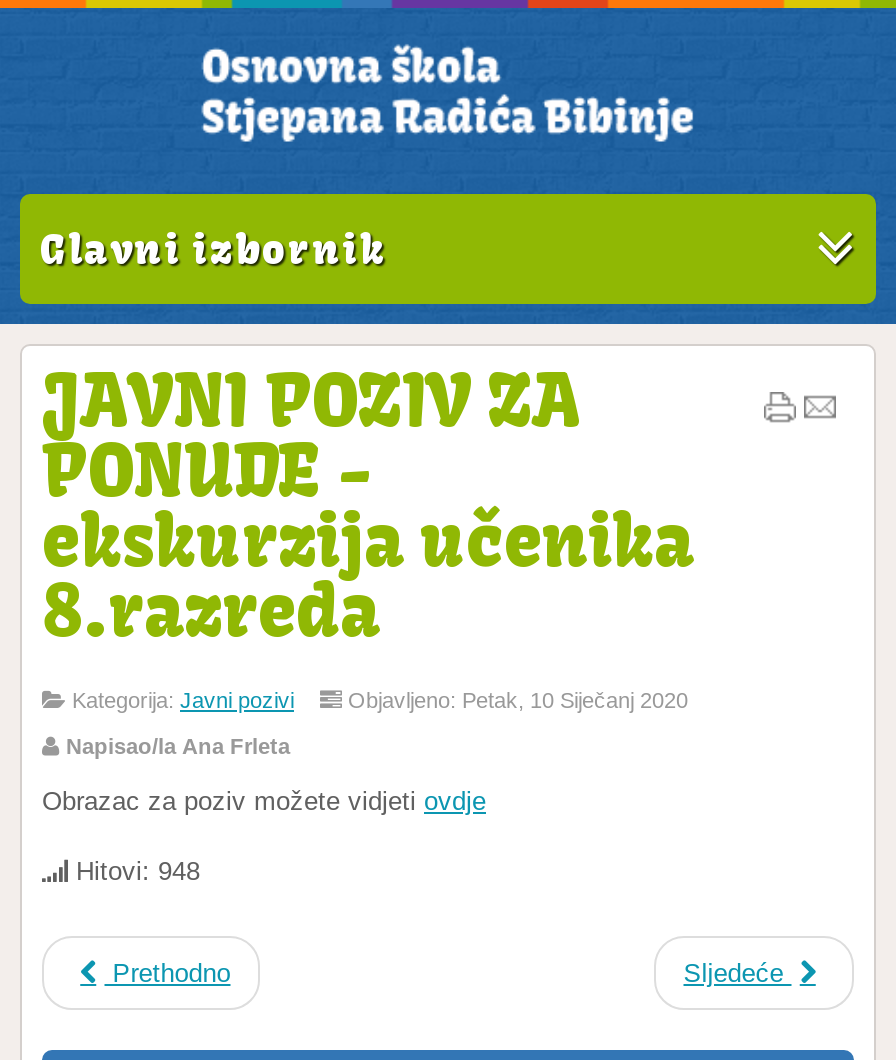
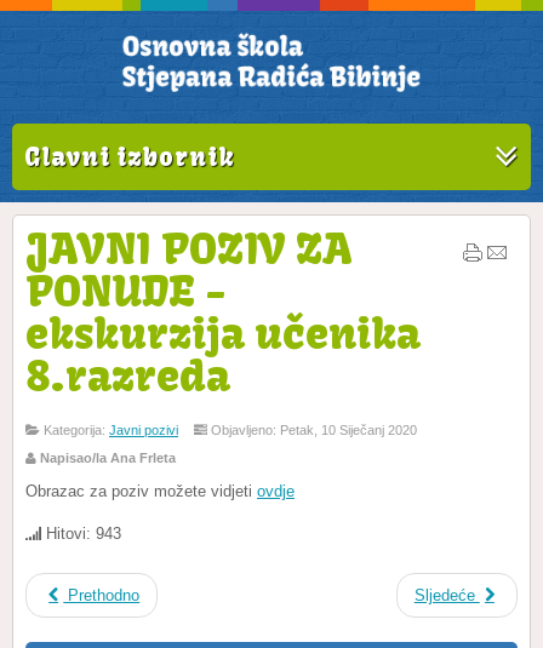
- Hitovi: 948
+ Hitovi: 943
